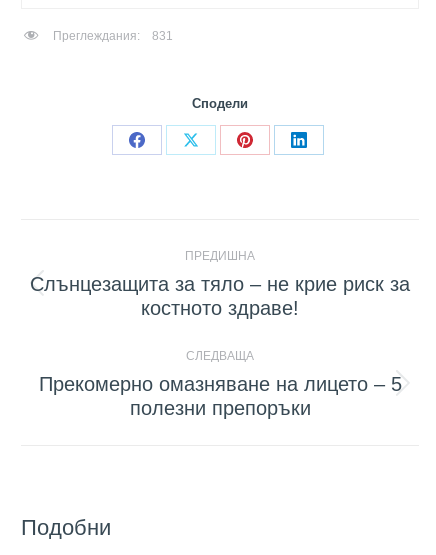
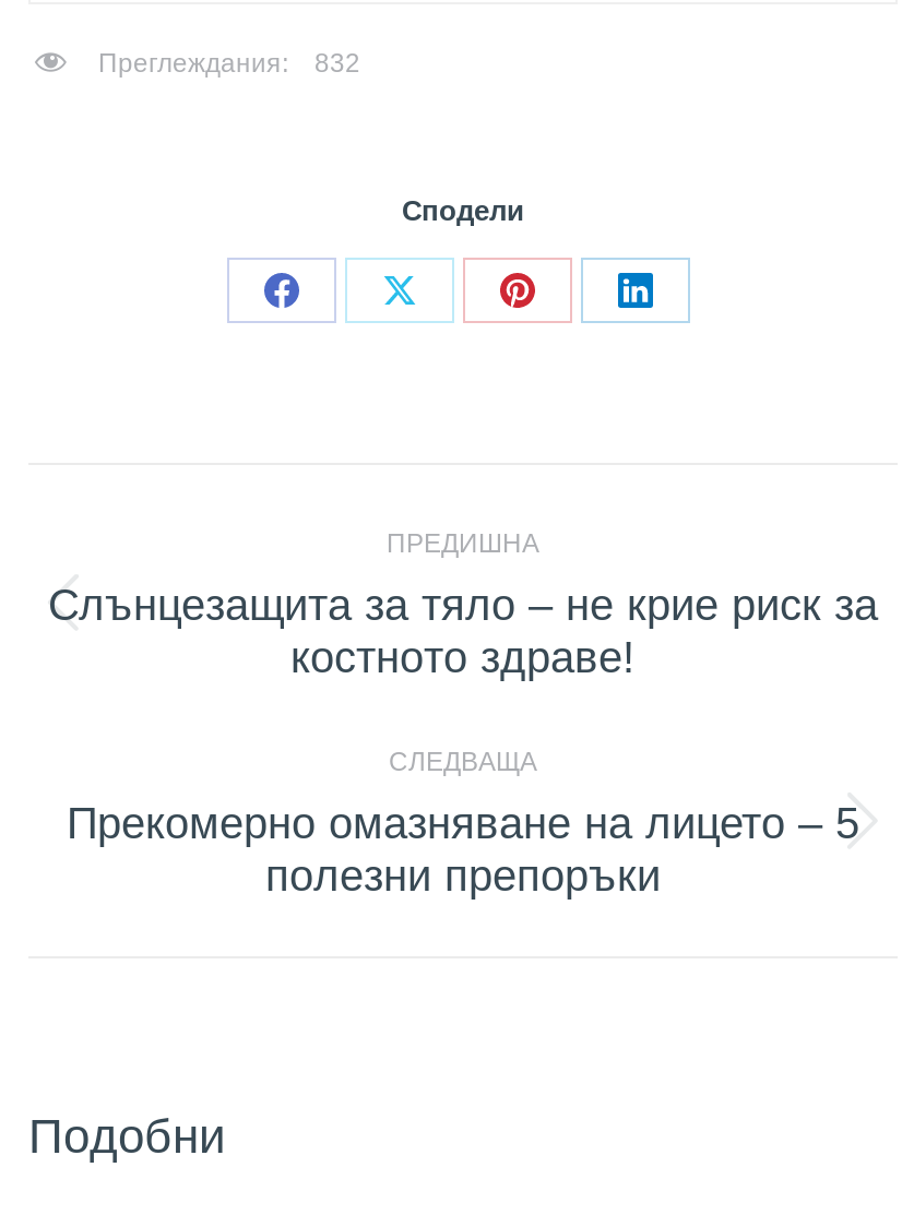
- Преглеждания: 831
+ Преглеждания: 832
